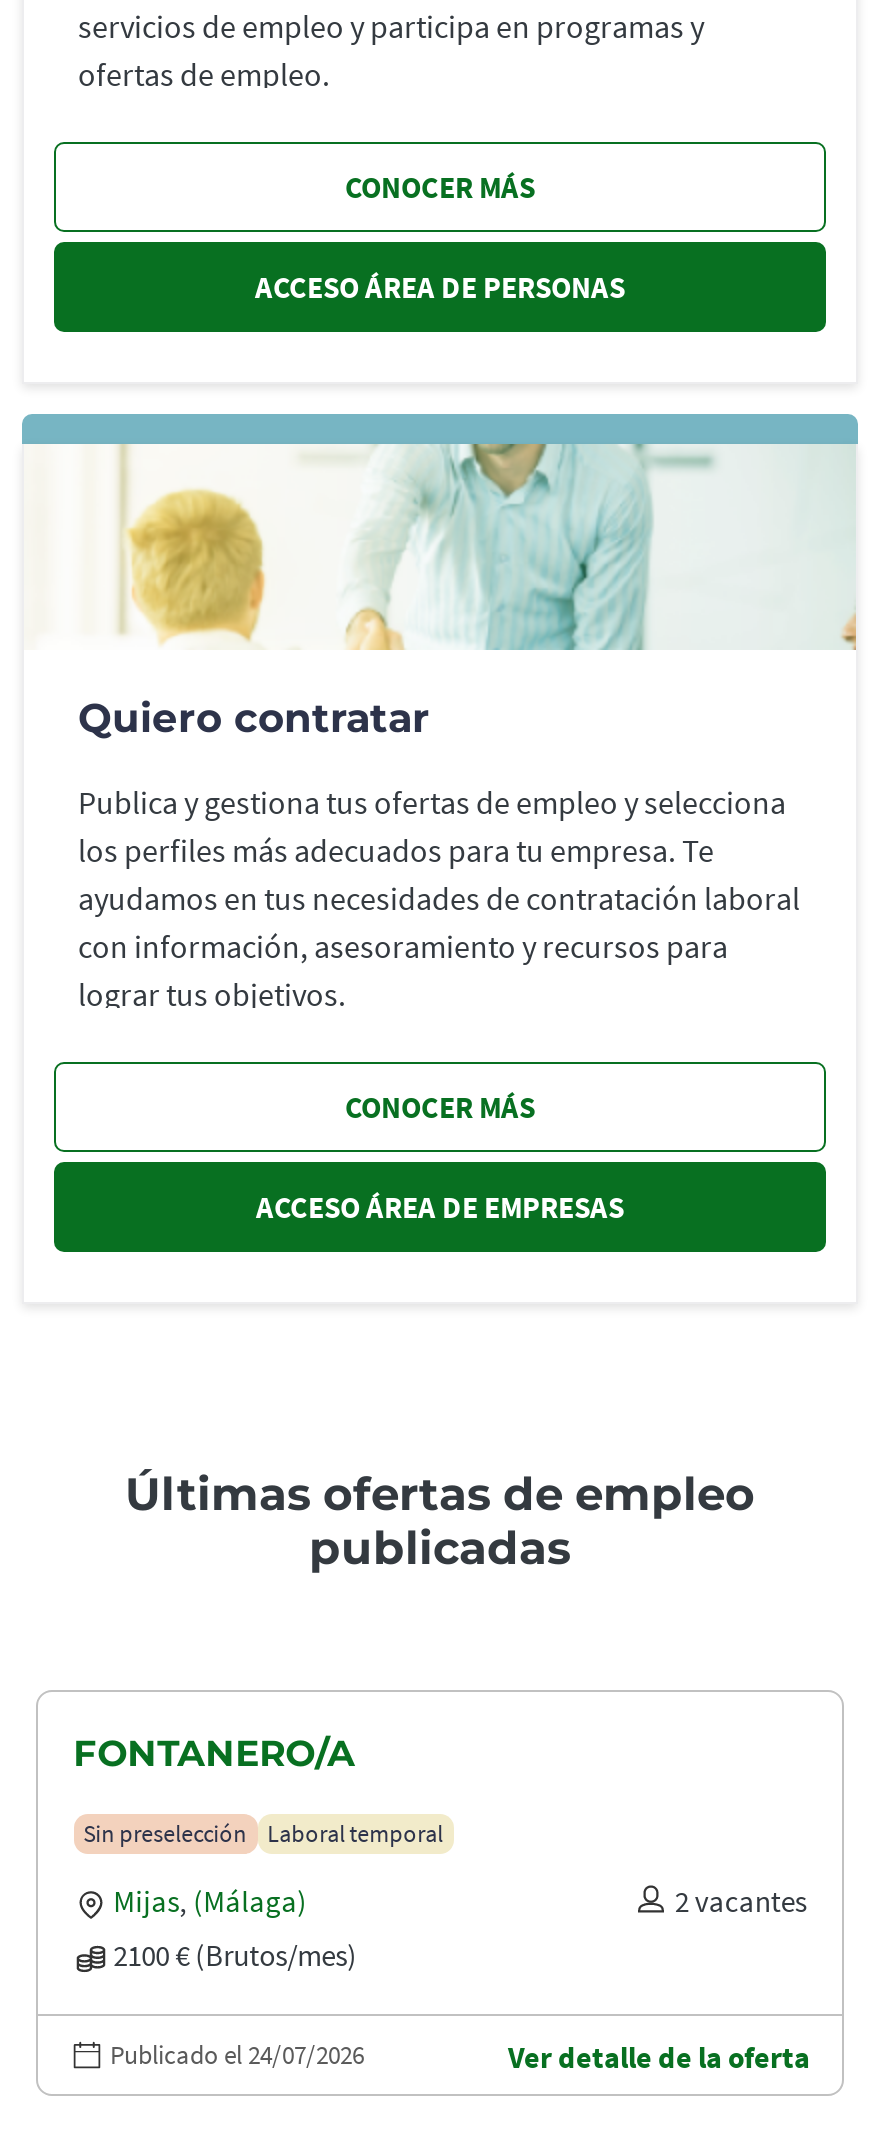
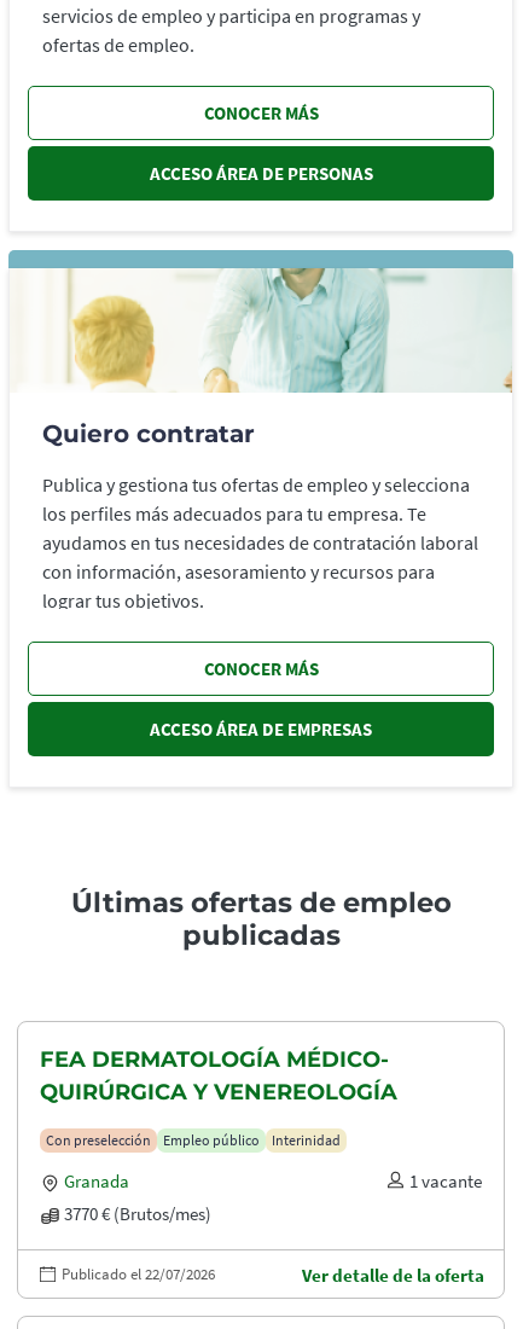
- FONTANERO/A
+ FEA DERMATOLOGÍA MÉDICO-
+ QUIRÚRGICA Y VENEREOLOGÍA

- Sin preselección
- Laboral temporal
+ Con preselección
+ Empleo público
+ Interinidad

- Mijas, (Málaga)
- 2 vacantes
- 2100 € (Brutos/mes)
+ Granada
+ 1 vacante
+ 3770 € (Brutos/mes)

- Publicado el 24/07/2026
+ Publicado el 22/07/2026
